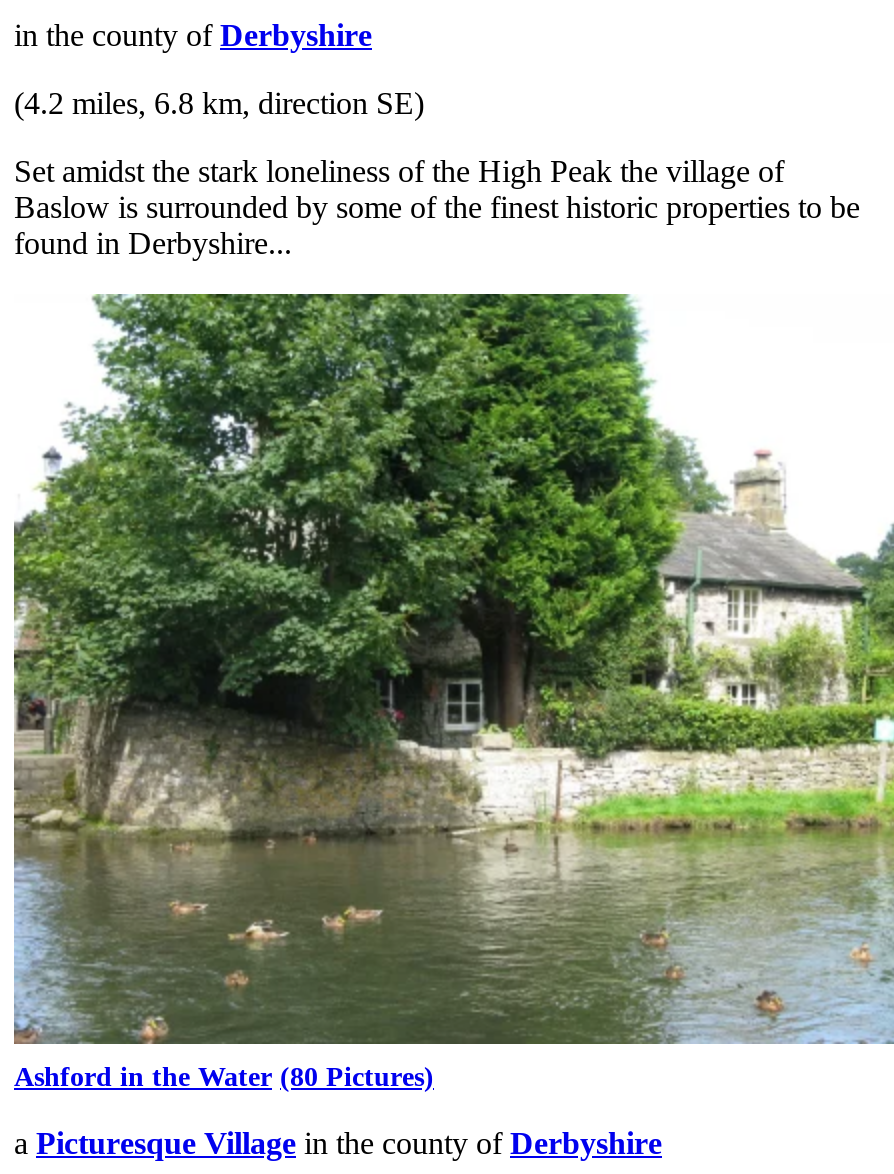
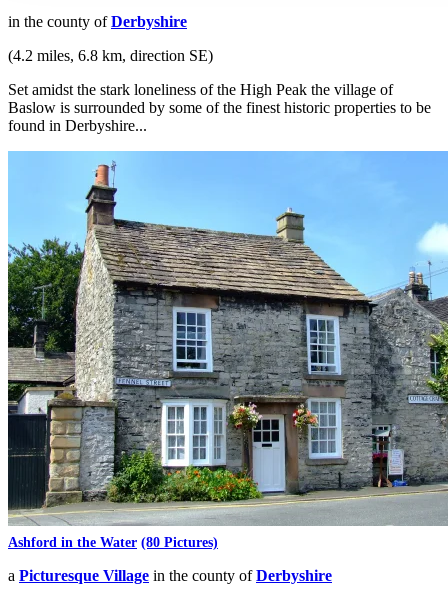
- [image]
+ [image]
